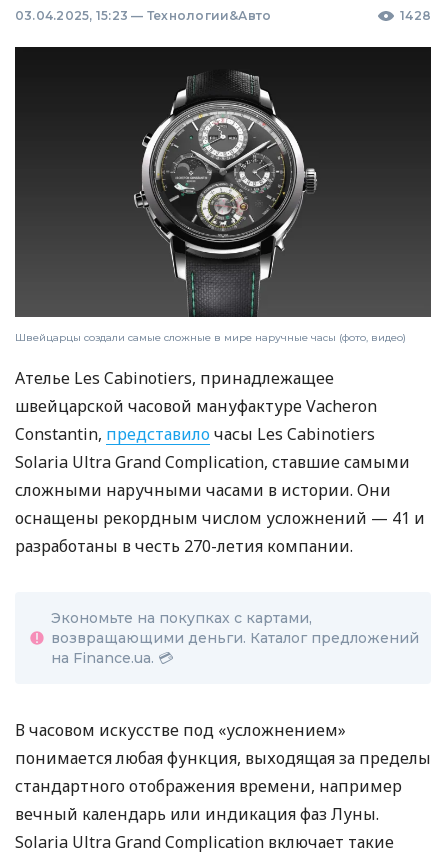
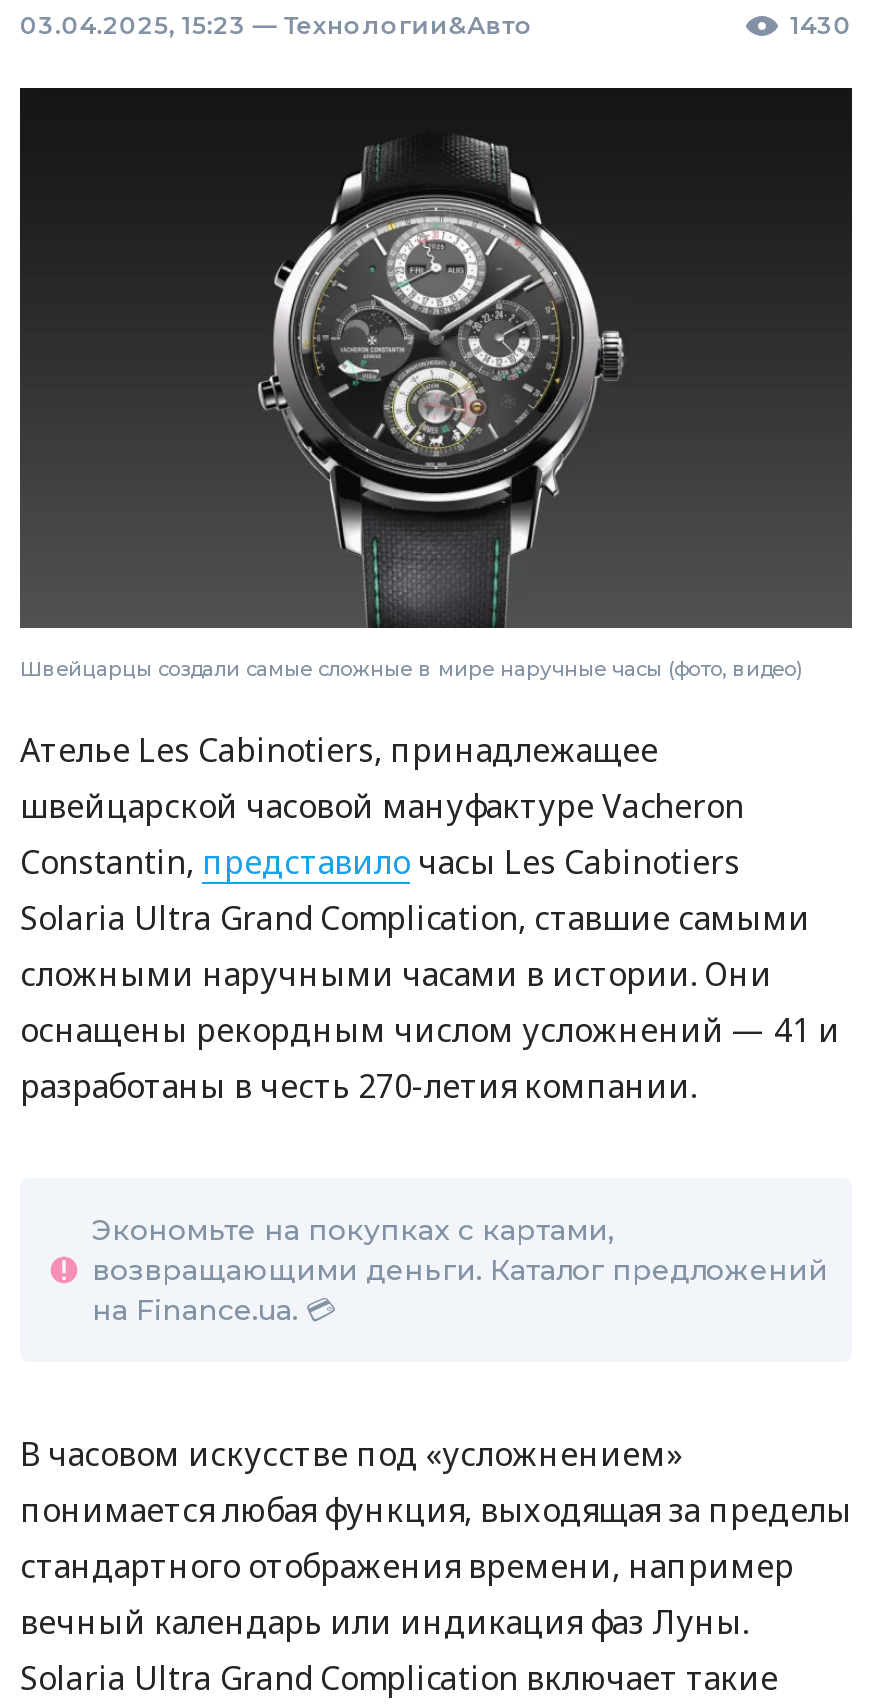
- 1428
+ 1430
